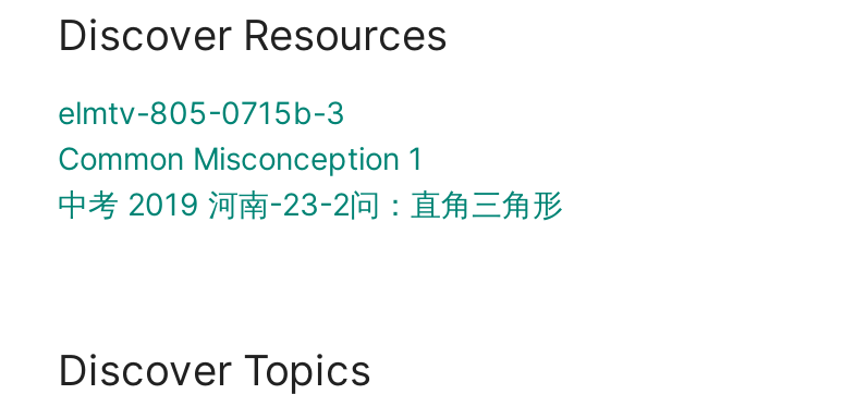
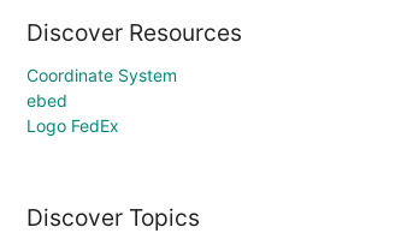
- elmtv-805-0715b-3
- Common Misconception 1
- 中考 2019 河南-23-2问：直角三角形
+ Coordinate System
+ ebed
+ Logo FedEx
